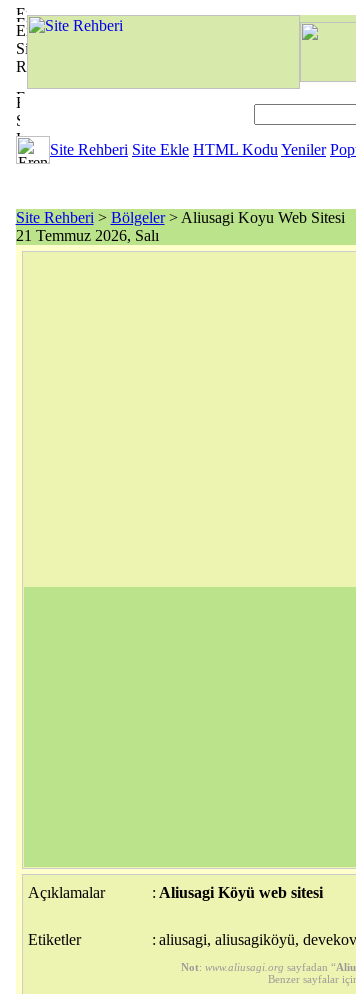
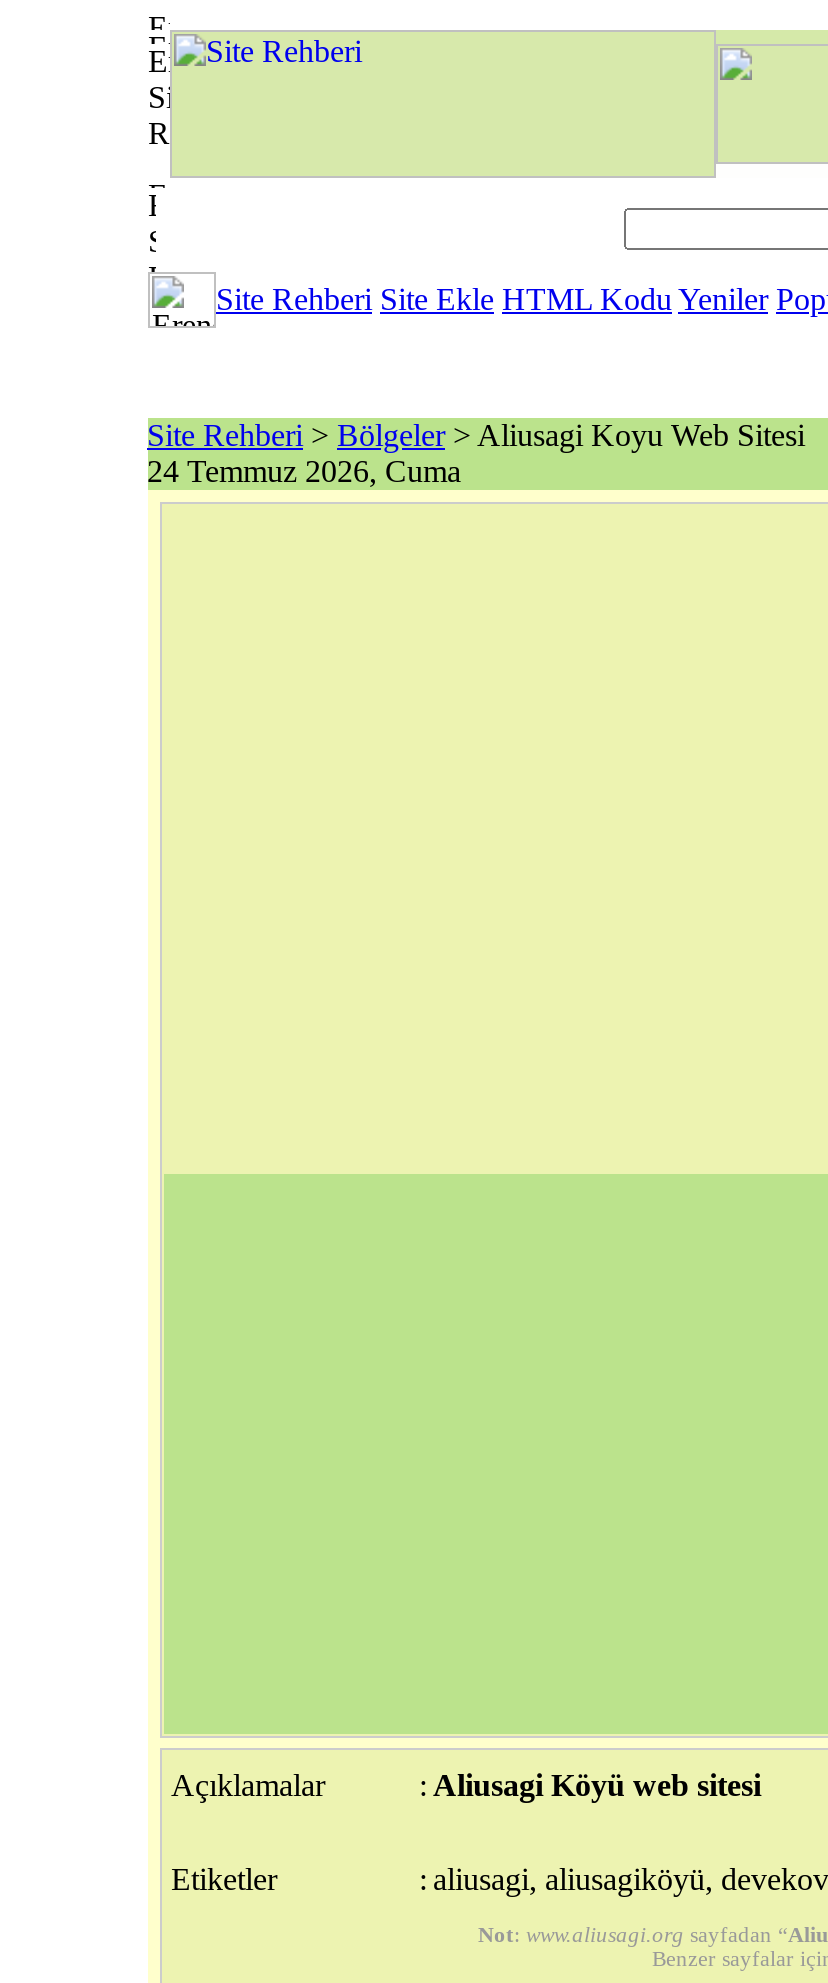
- 21 Temmuz 2026, Salı
+ 24 Temmuz 2026, Cuma
